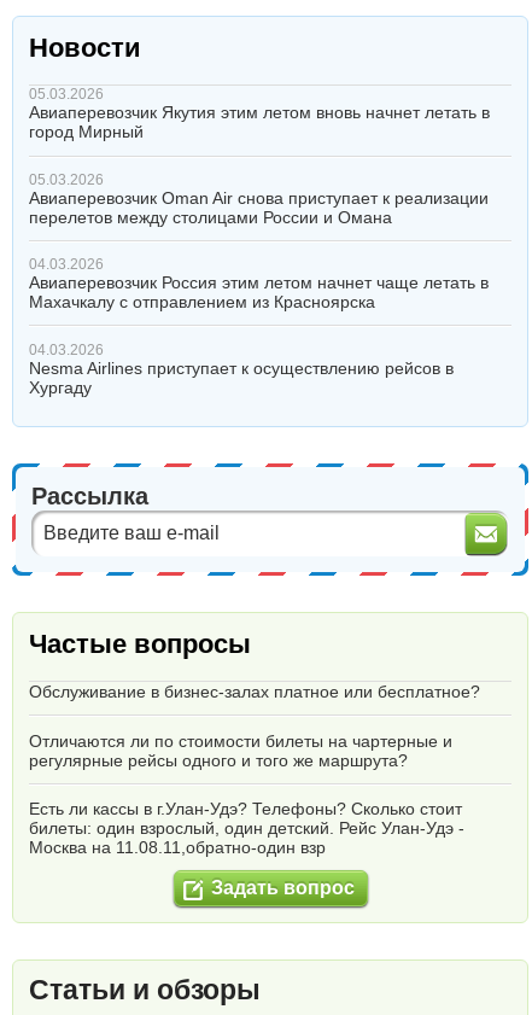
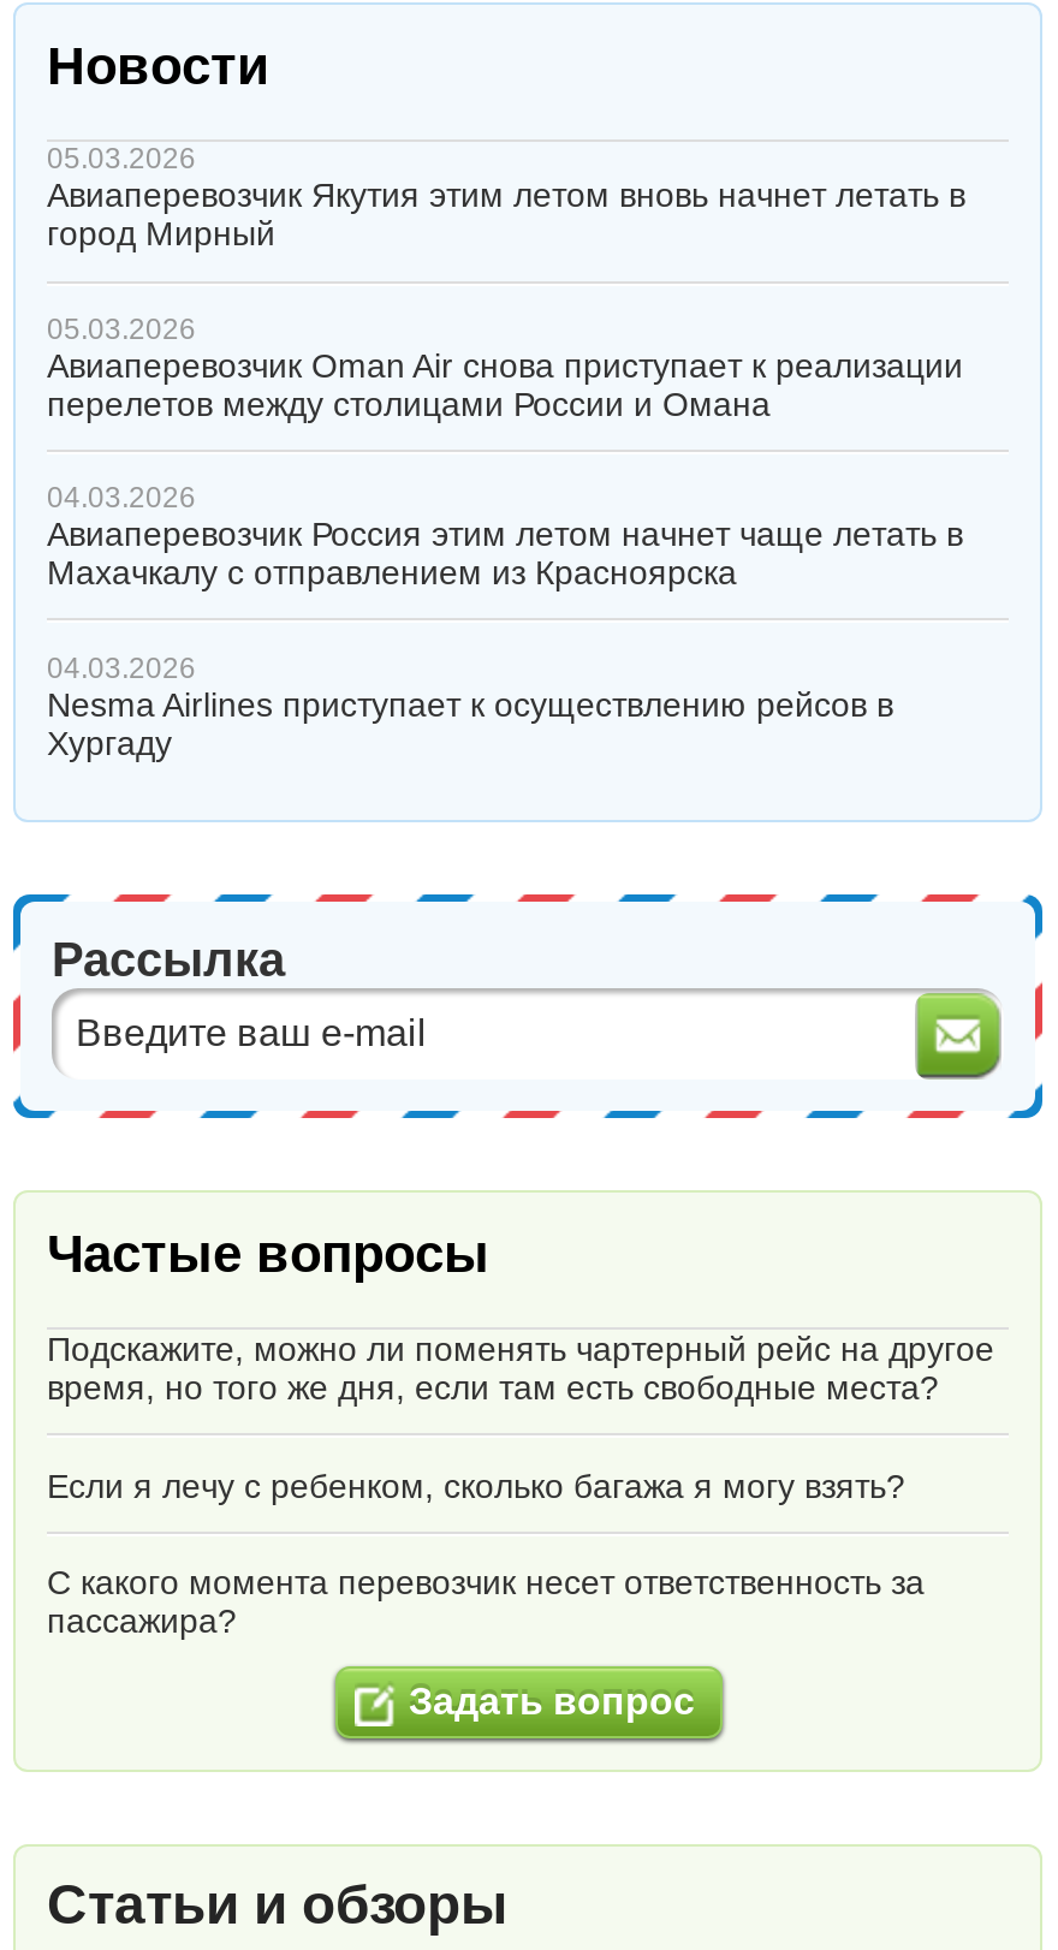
- Обслуживание в бизнес-залах платное или бесплатное?
+ Подскажите, можно ли поменять чартерный рейс на другое
+ время, но того же дня, если там есть свободные места?

- Отличаются ли по стоимости билеты на чартерные и
- регулярные рейсы одного и того же маршрута?
+ Если я лечу с ребенком, сколько багажа я могу взять?

- Есть ли кассы в г.Улан-Удэ? Телефоны? Сколько стоит
- билеты: один взрослый, один детский. Рейс Улан-Удэ -
- Москва на 11.08.11,обратно-один взр
+ С какого момента перевозчик несет ответственность за
+ пассажира?
